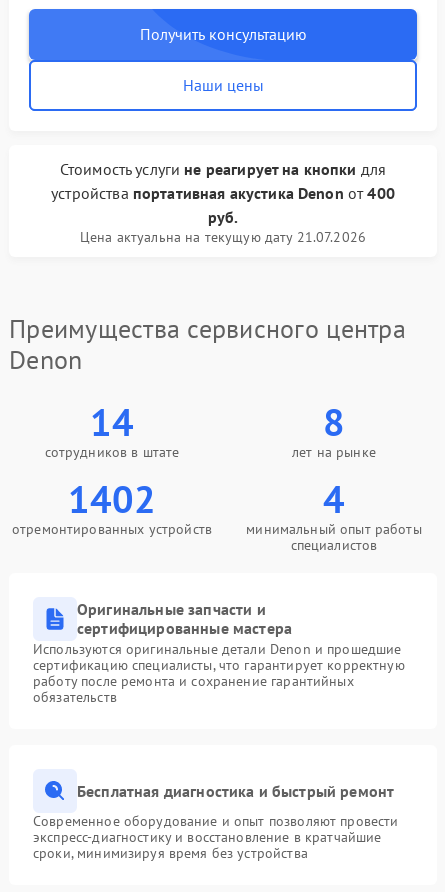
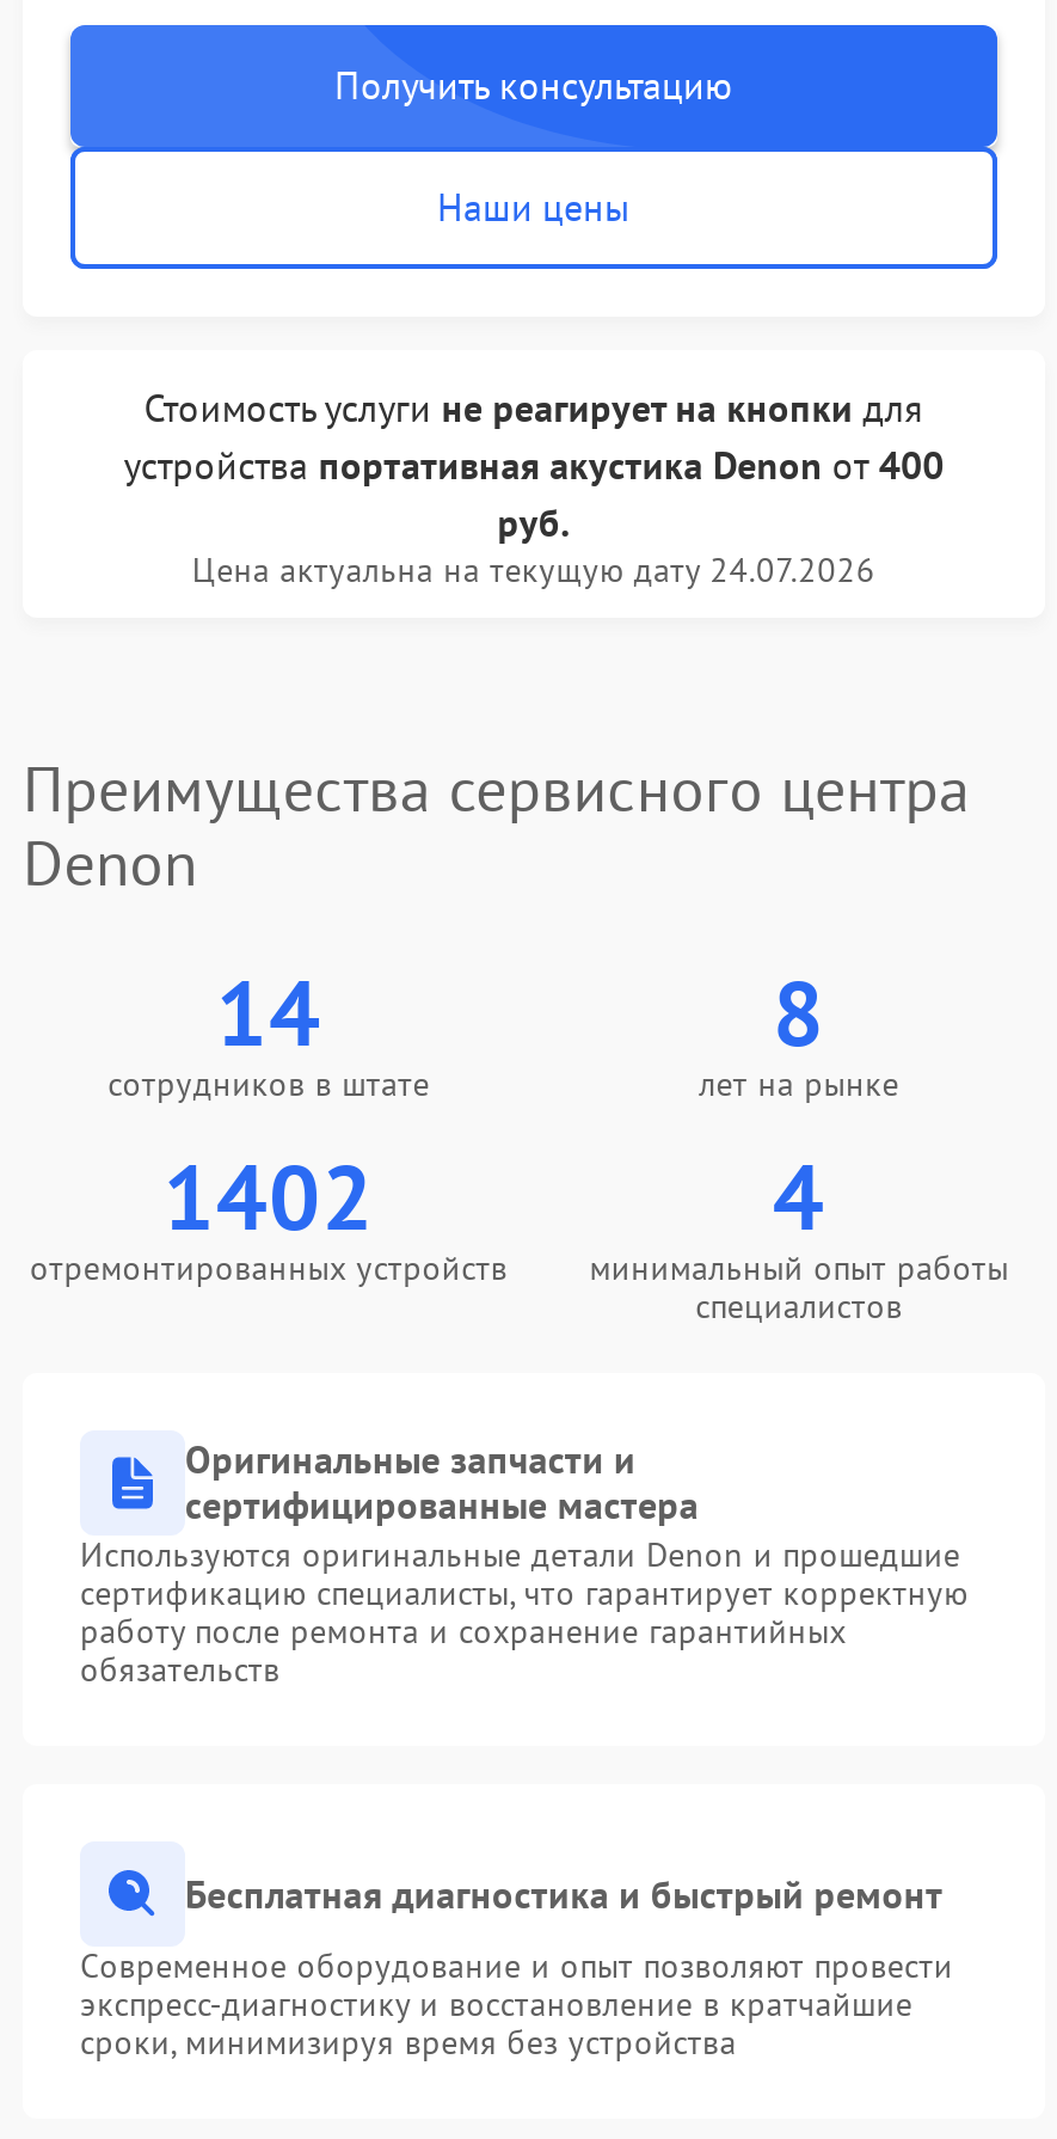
- Цена актуальна на текущую дату 21.07.2026
+ Цена актуальна на текущую дату 24.07.2026
